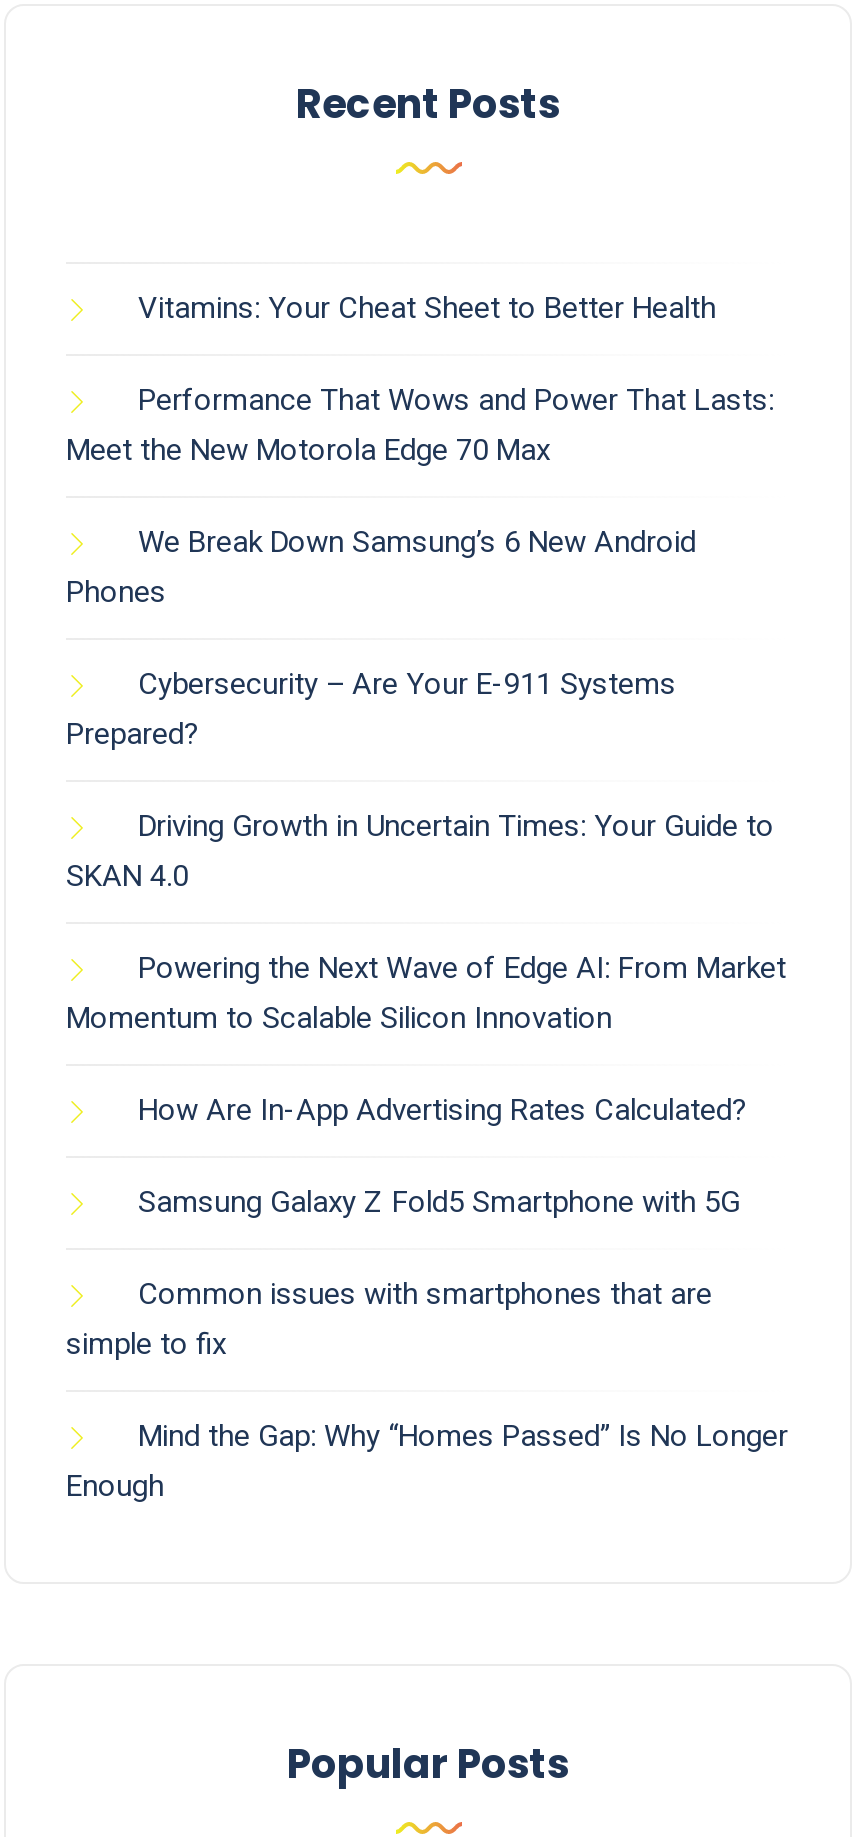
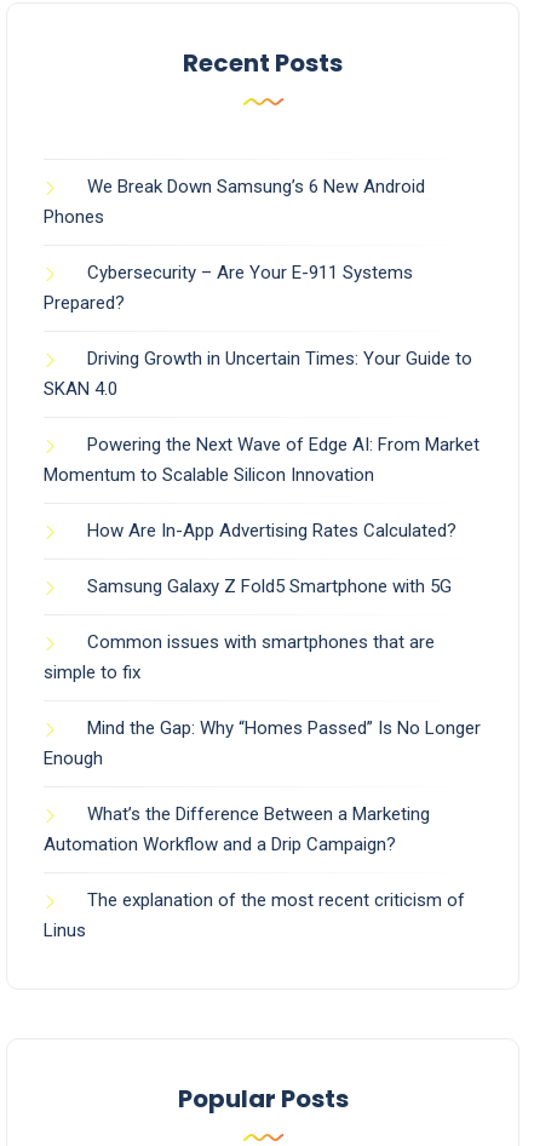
- Vitamins: Your Cheat Sheet to Better Health
- Performance That Wows and Power That Lasts:
- Meet the New Motorola Edge 70 Max

moved up: We Break Down Samsung’s 6 New Android | Phones | Cybersecurity – Are Your E-911 Systems | ... | Mind the Gap: Why “Homes Passed” Is No Longer | Enough

+ What’s the Difference Between a Marketing
+ Automation Workflow and a Drip Campaign?
+ The explanation of the most recent criticism of
+ Linus
